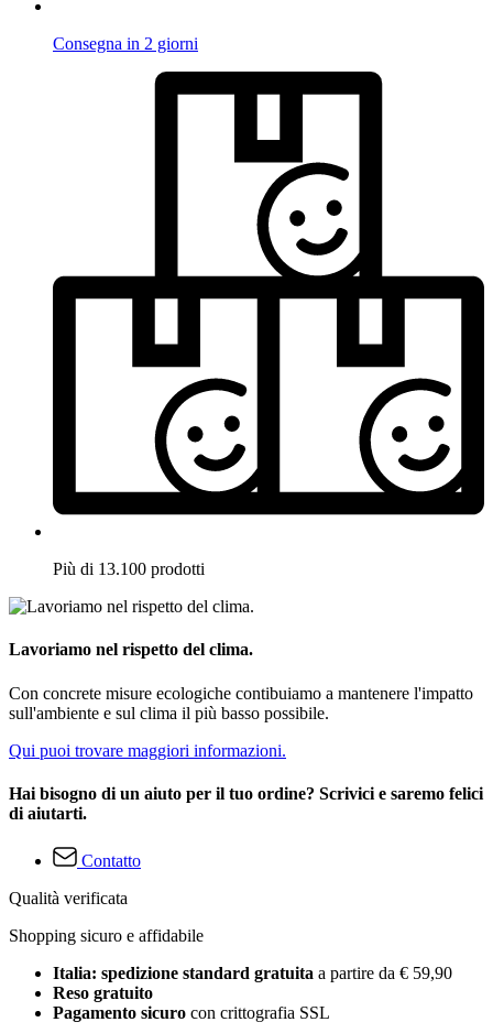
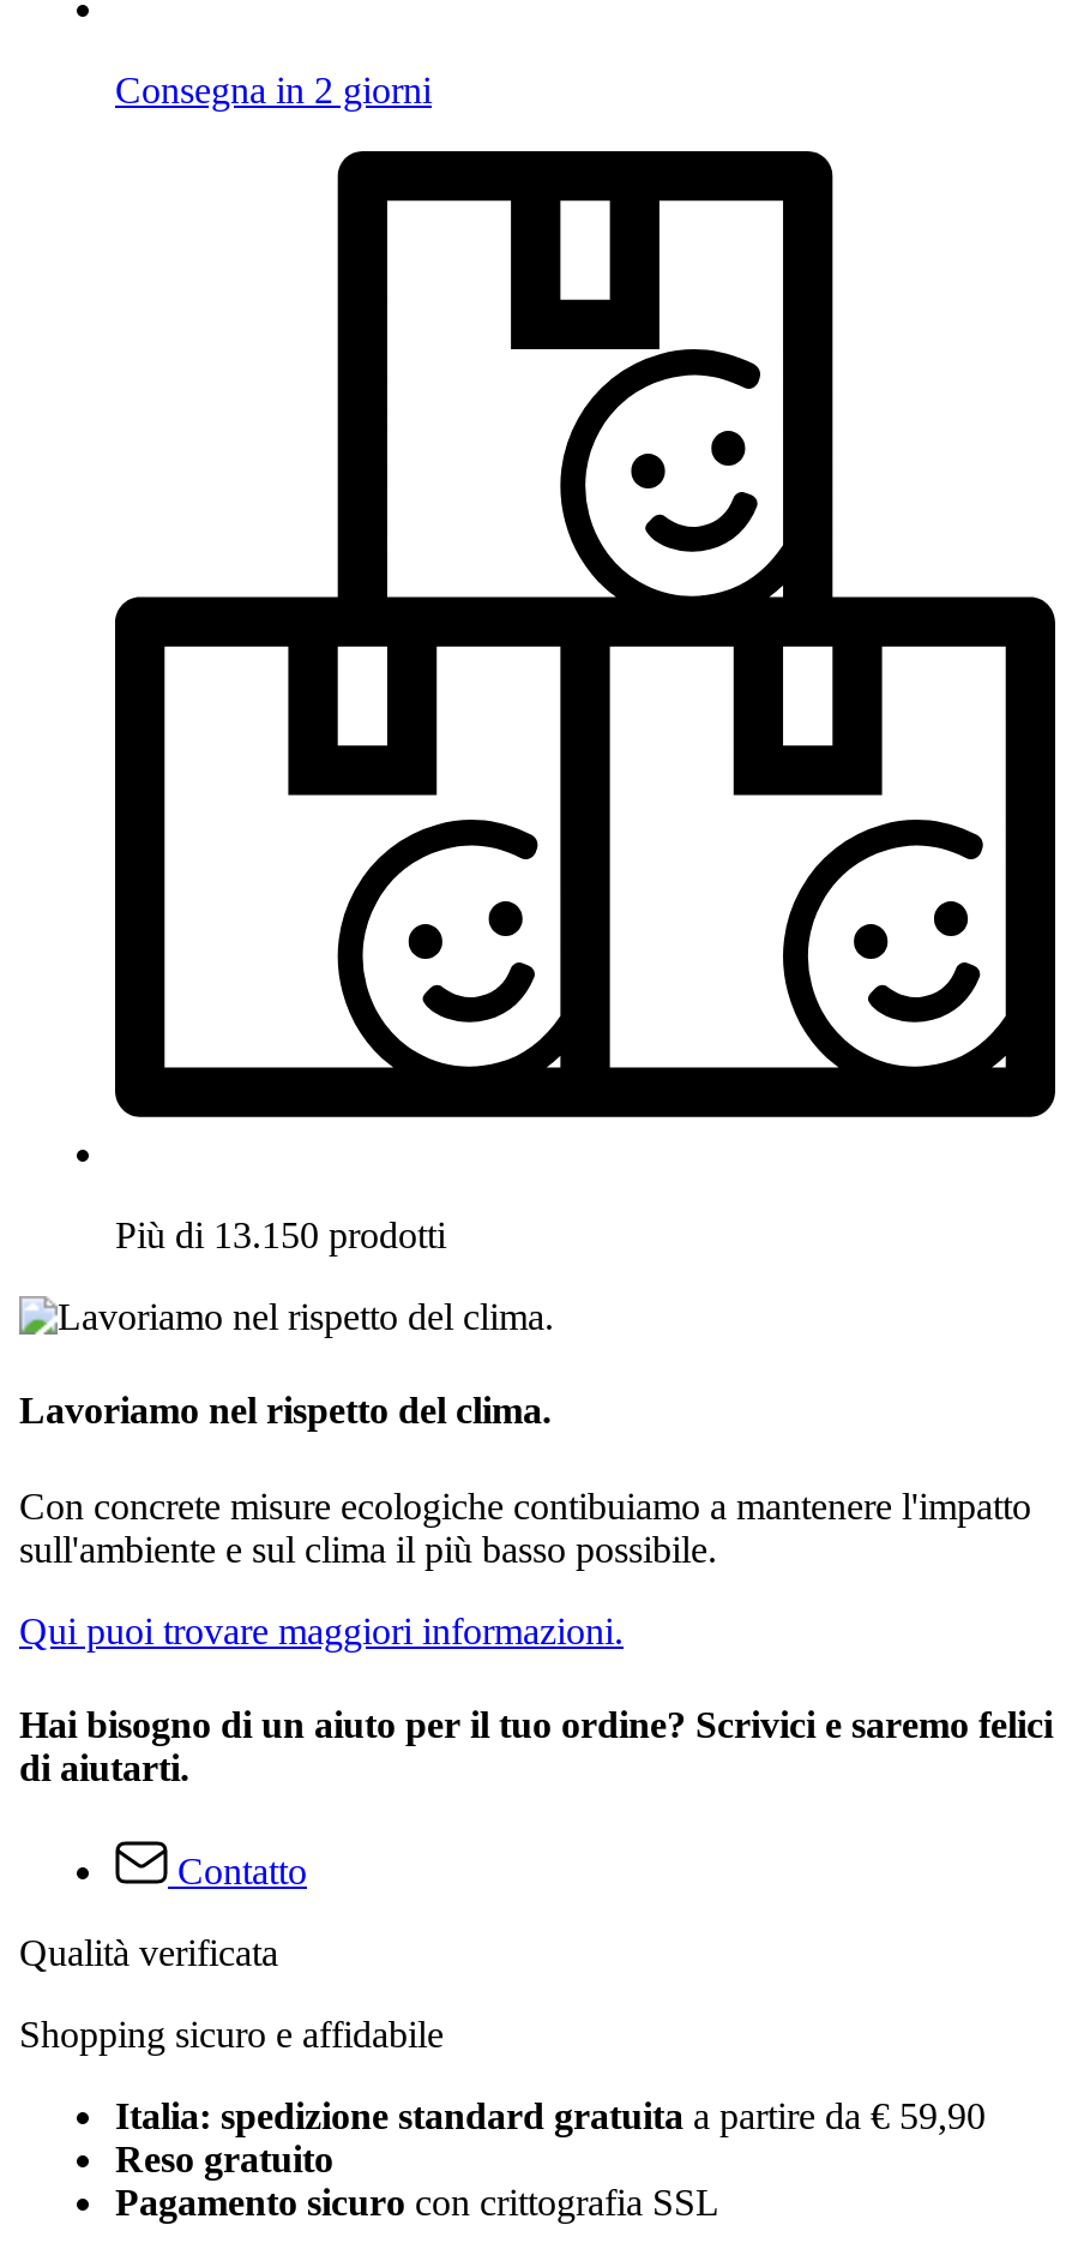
- Più di 13.100 prodotti
+ Più di 13.150 prodotti
